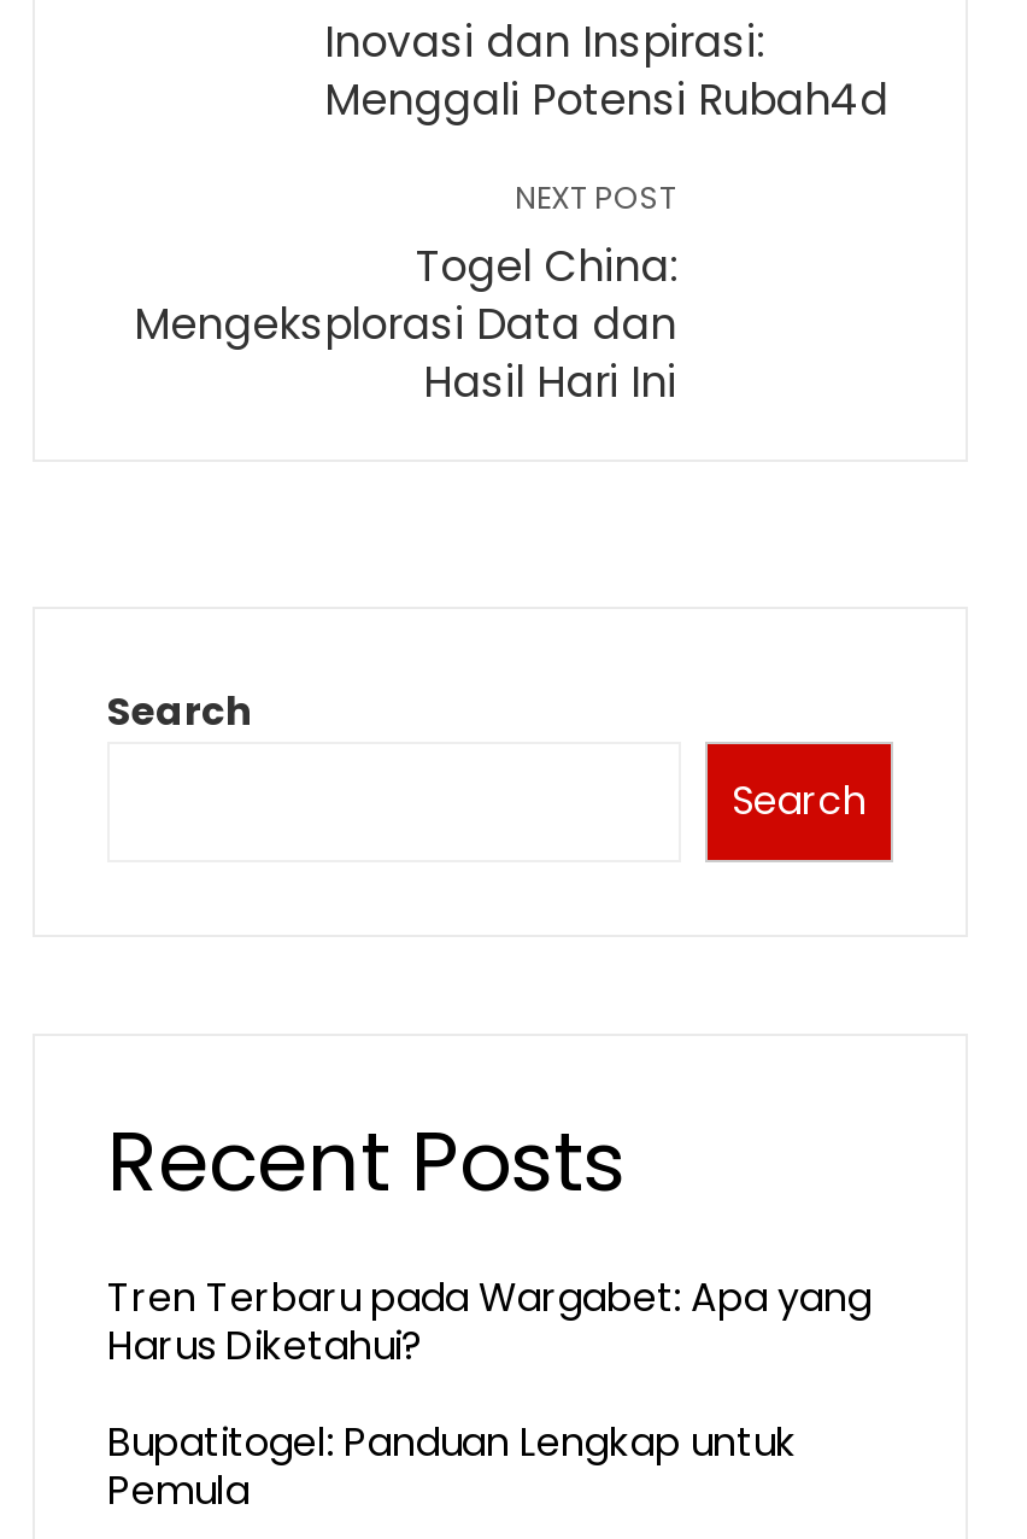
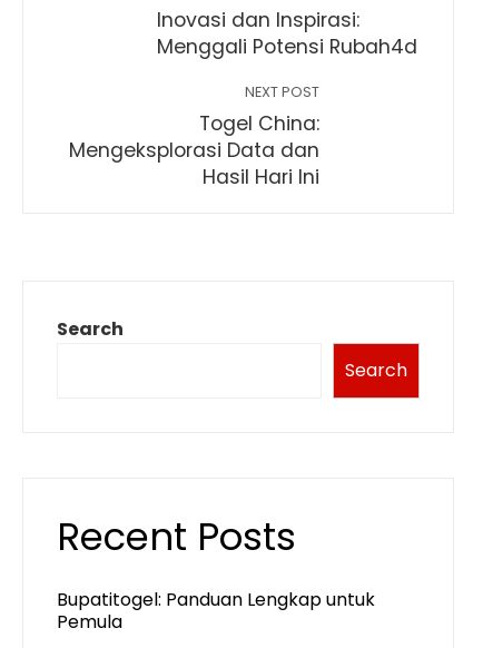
- Tren Terbaru pada Wargabet: Apa yang
- Harus Diketahui?
